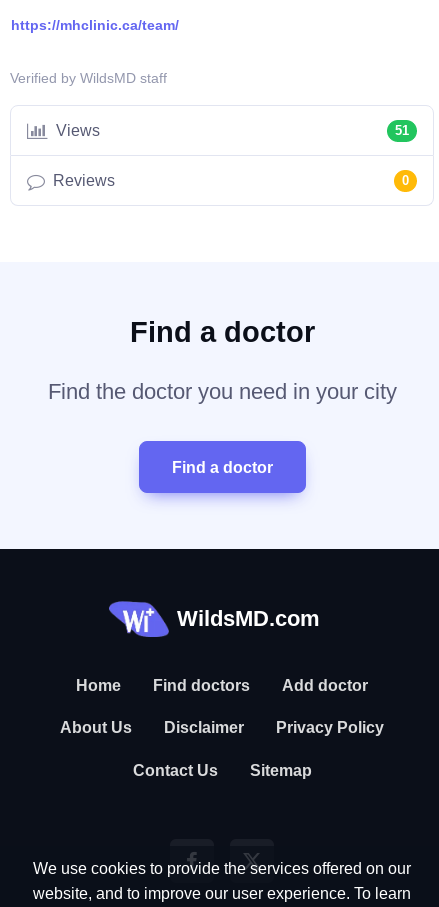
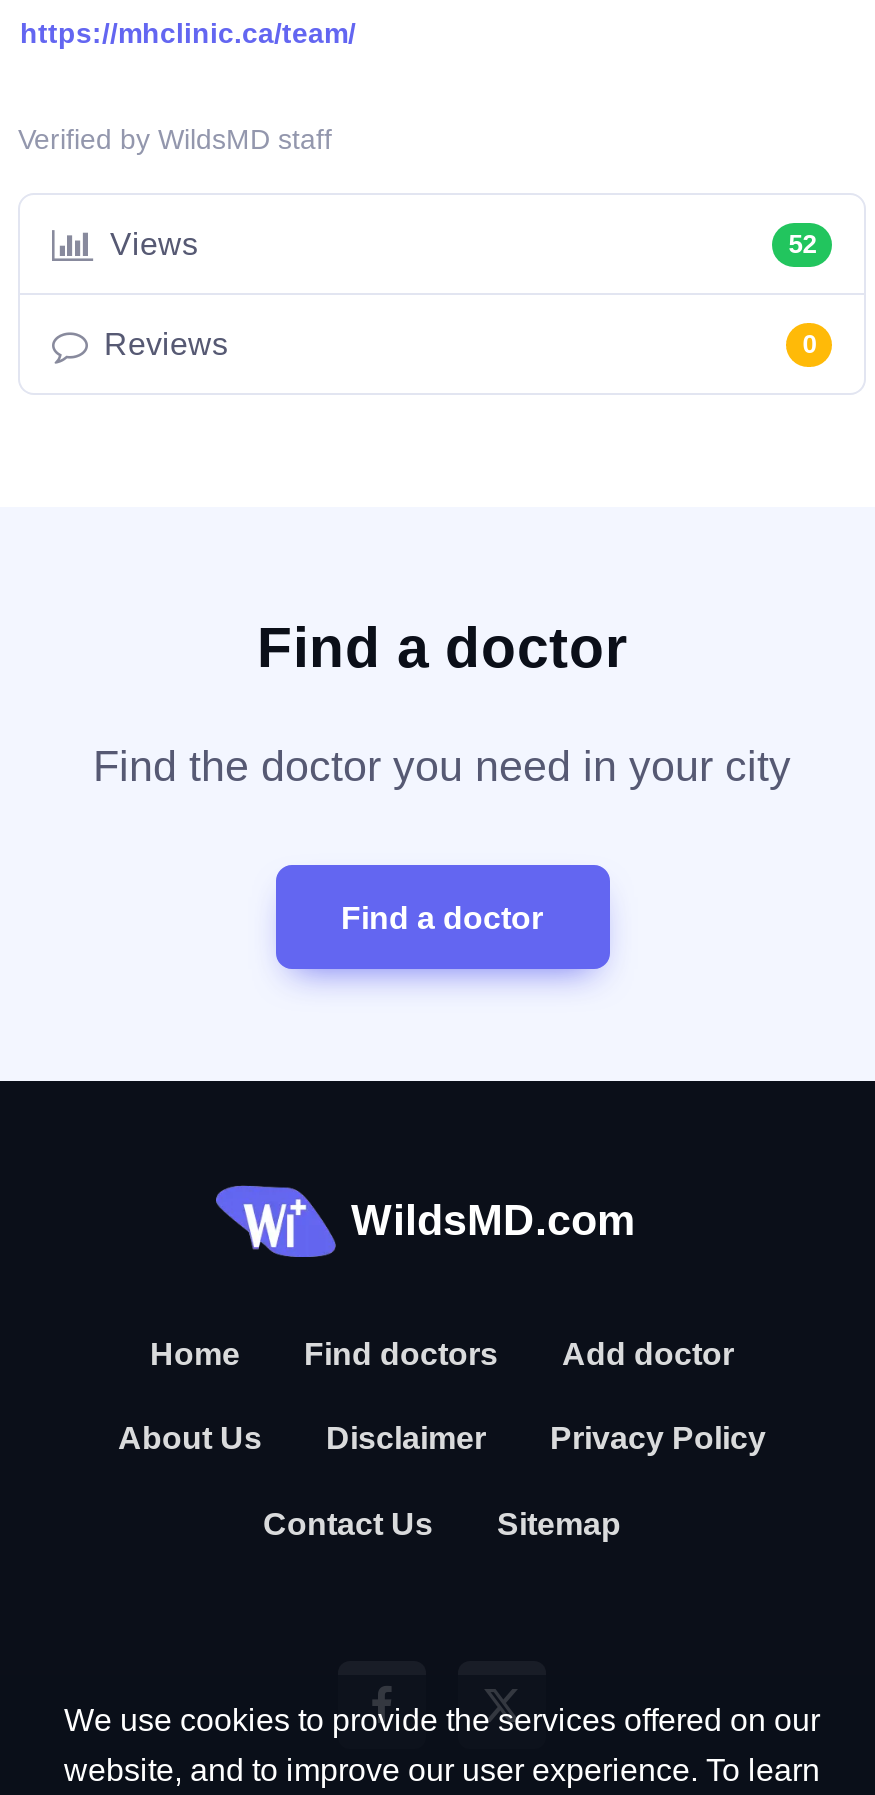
- 51
+ 52
